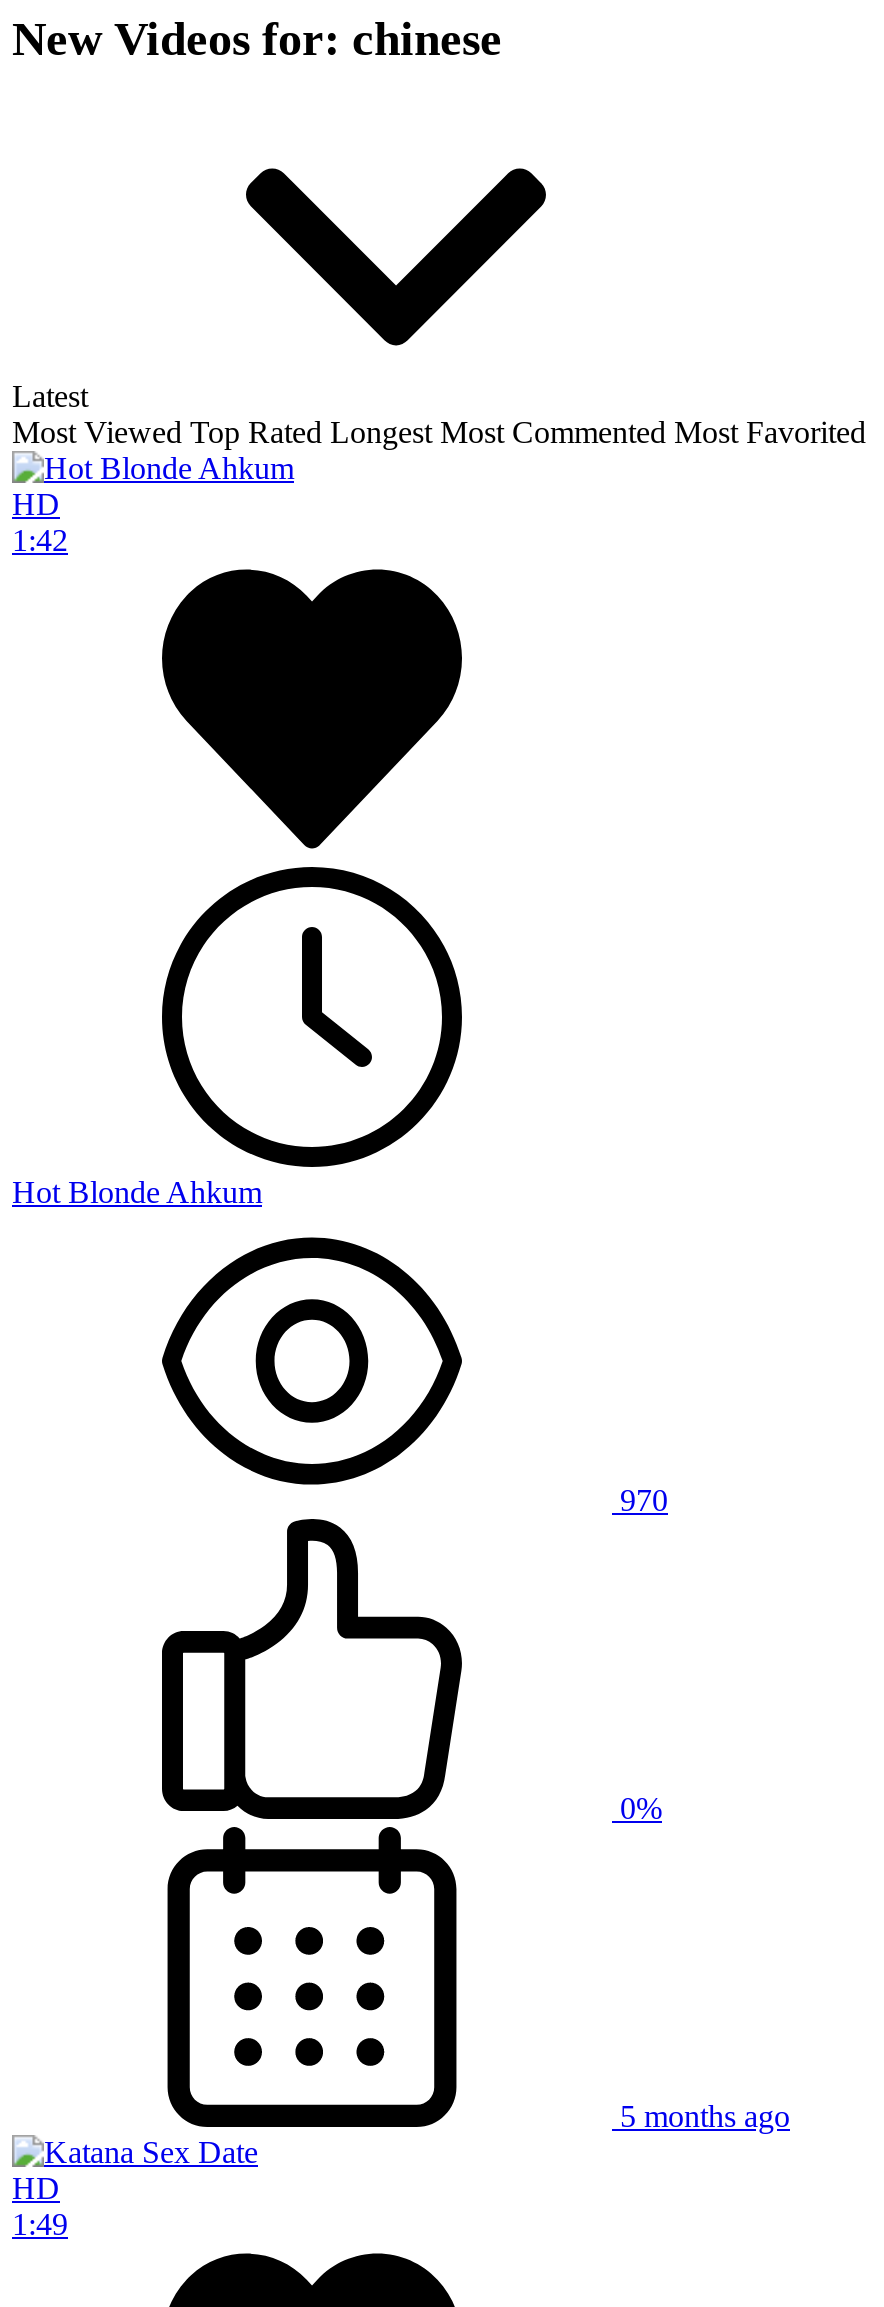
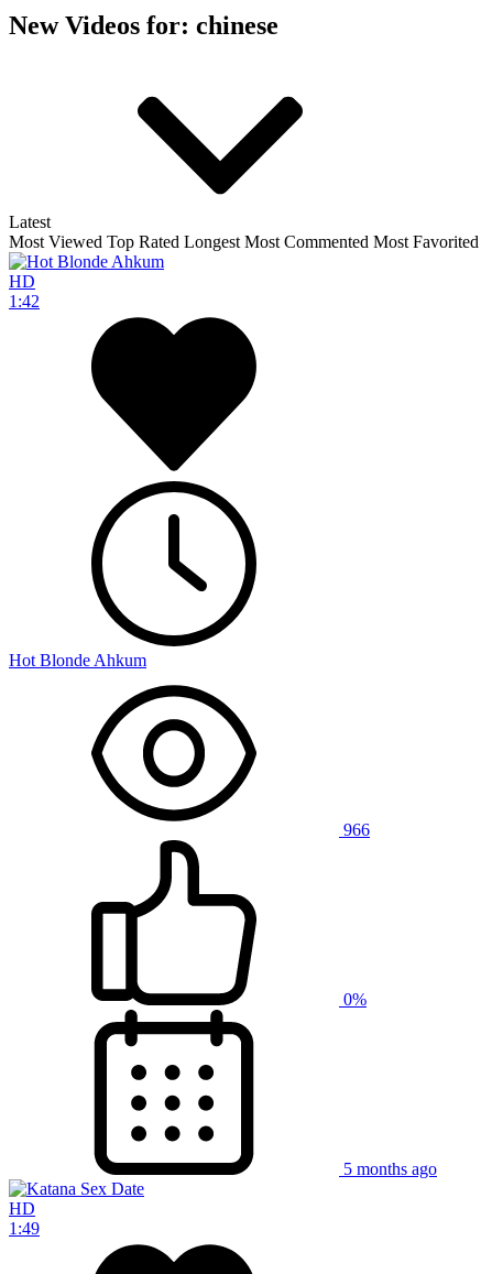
- 970
+ 966
